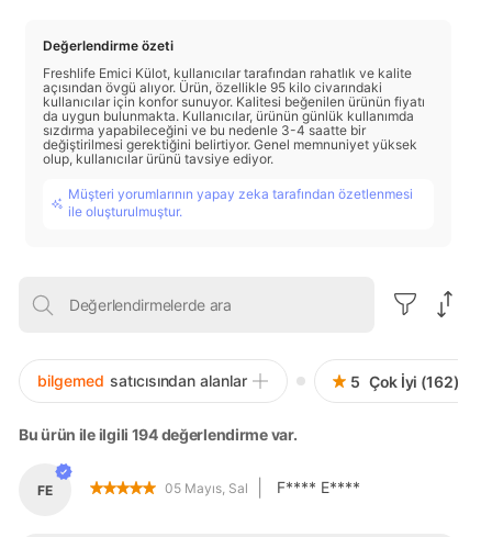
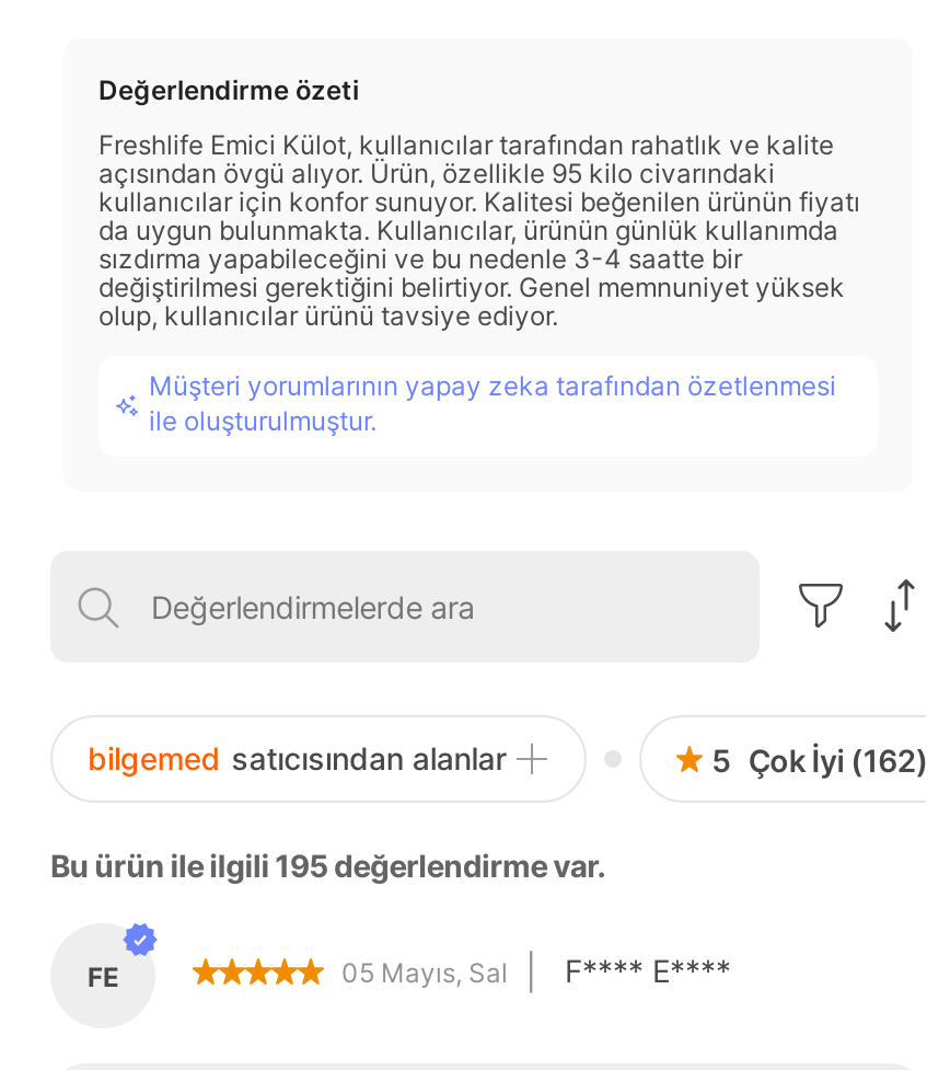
- Bu ürün ile ilgili 194 değerlendirme var.
+ Bu ürün ile ilgili 195 değerlendirme var.
